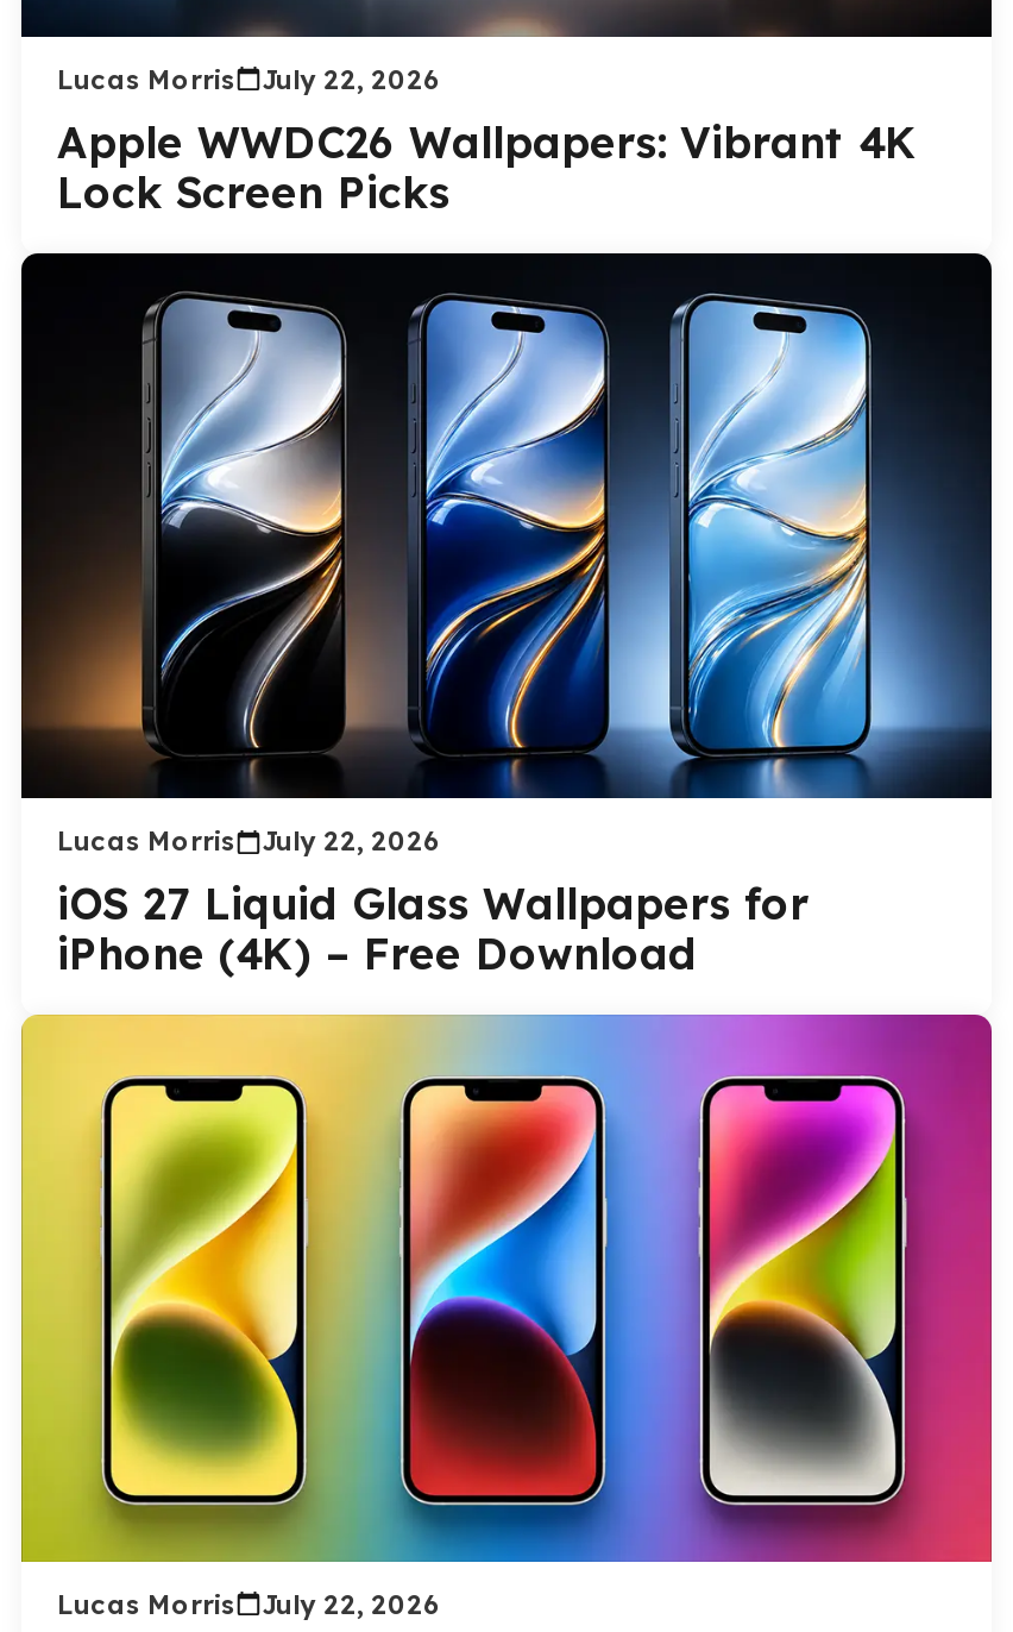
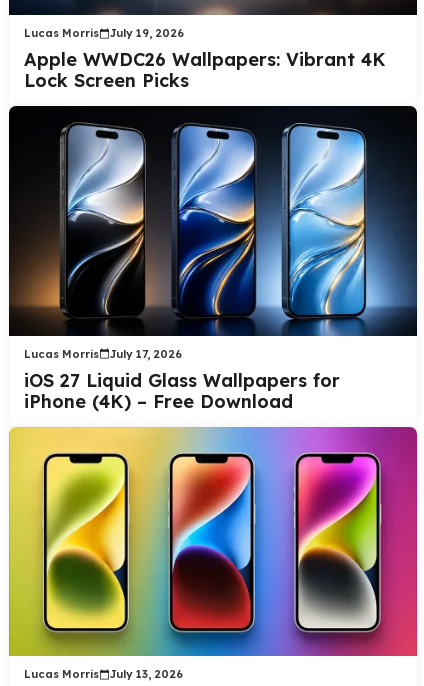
- Lucas Morris July 22, 2026
+ Lucas Morris July 19, 2026

- Lucas Morris July 22, 2026
+ Lucas Morris July 17, 2026

- Lucas Morris July 22, 2026
+ Lucas Morris July 13, 2026
